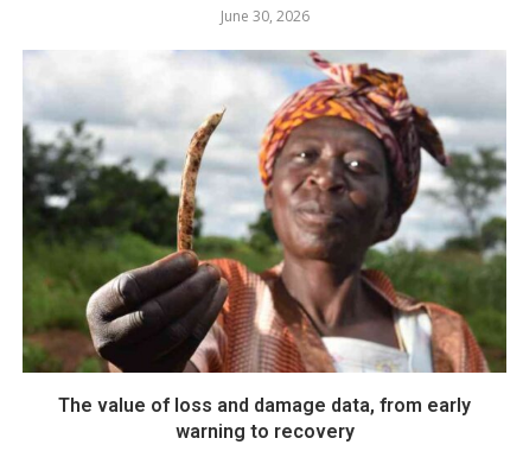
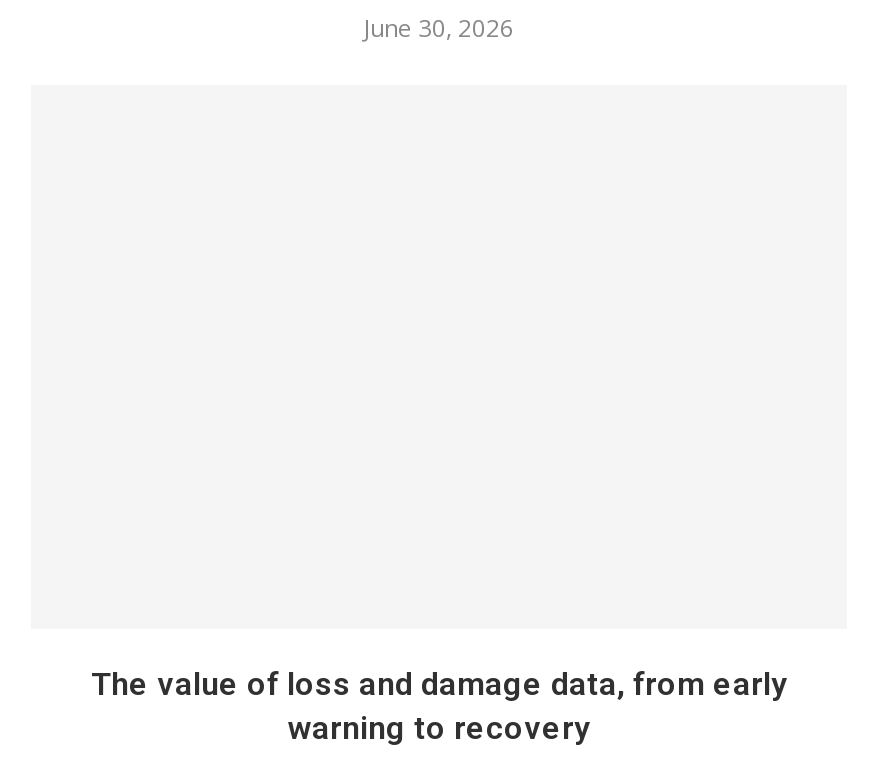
- [image]
